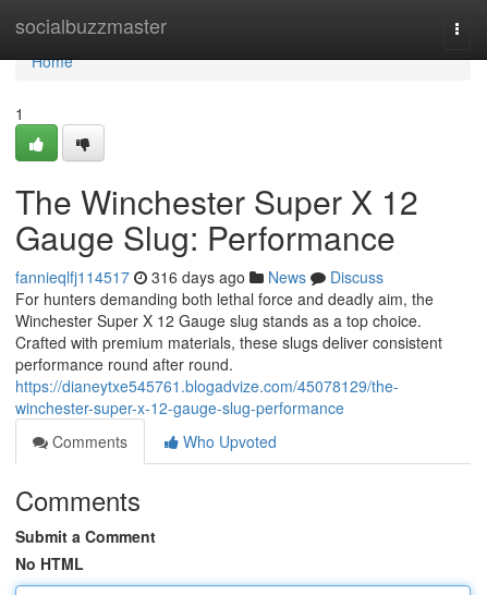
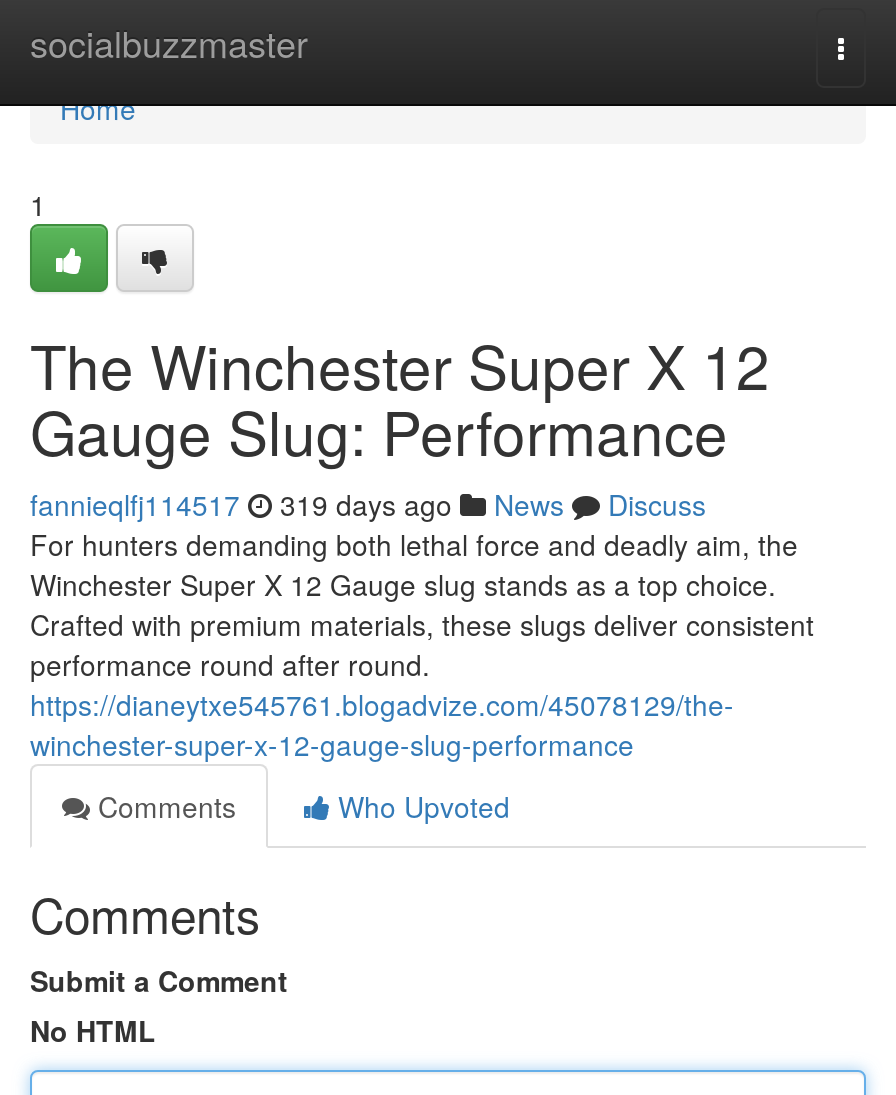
- fannieqlfj114517 316 days ago News Discuss
+ fannieqlfj114517 319 days ago News Discuss
